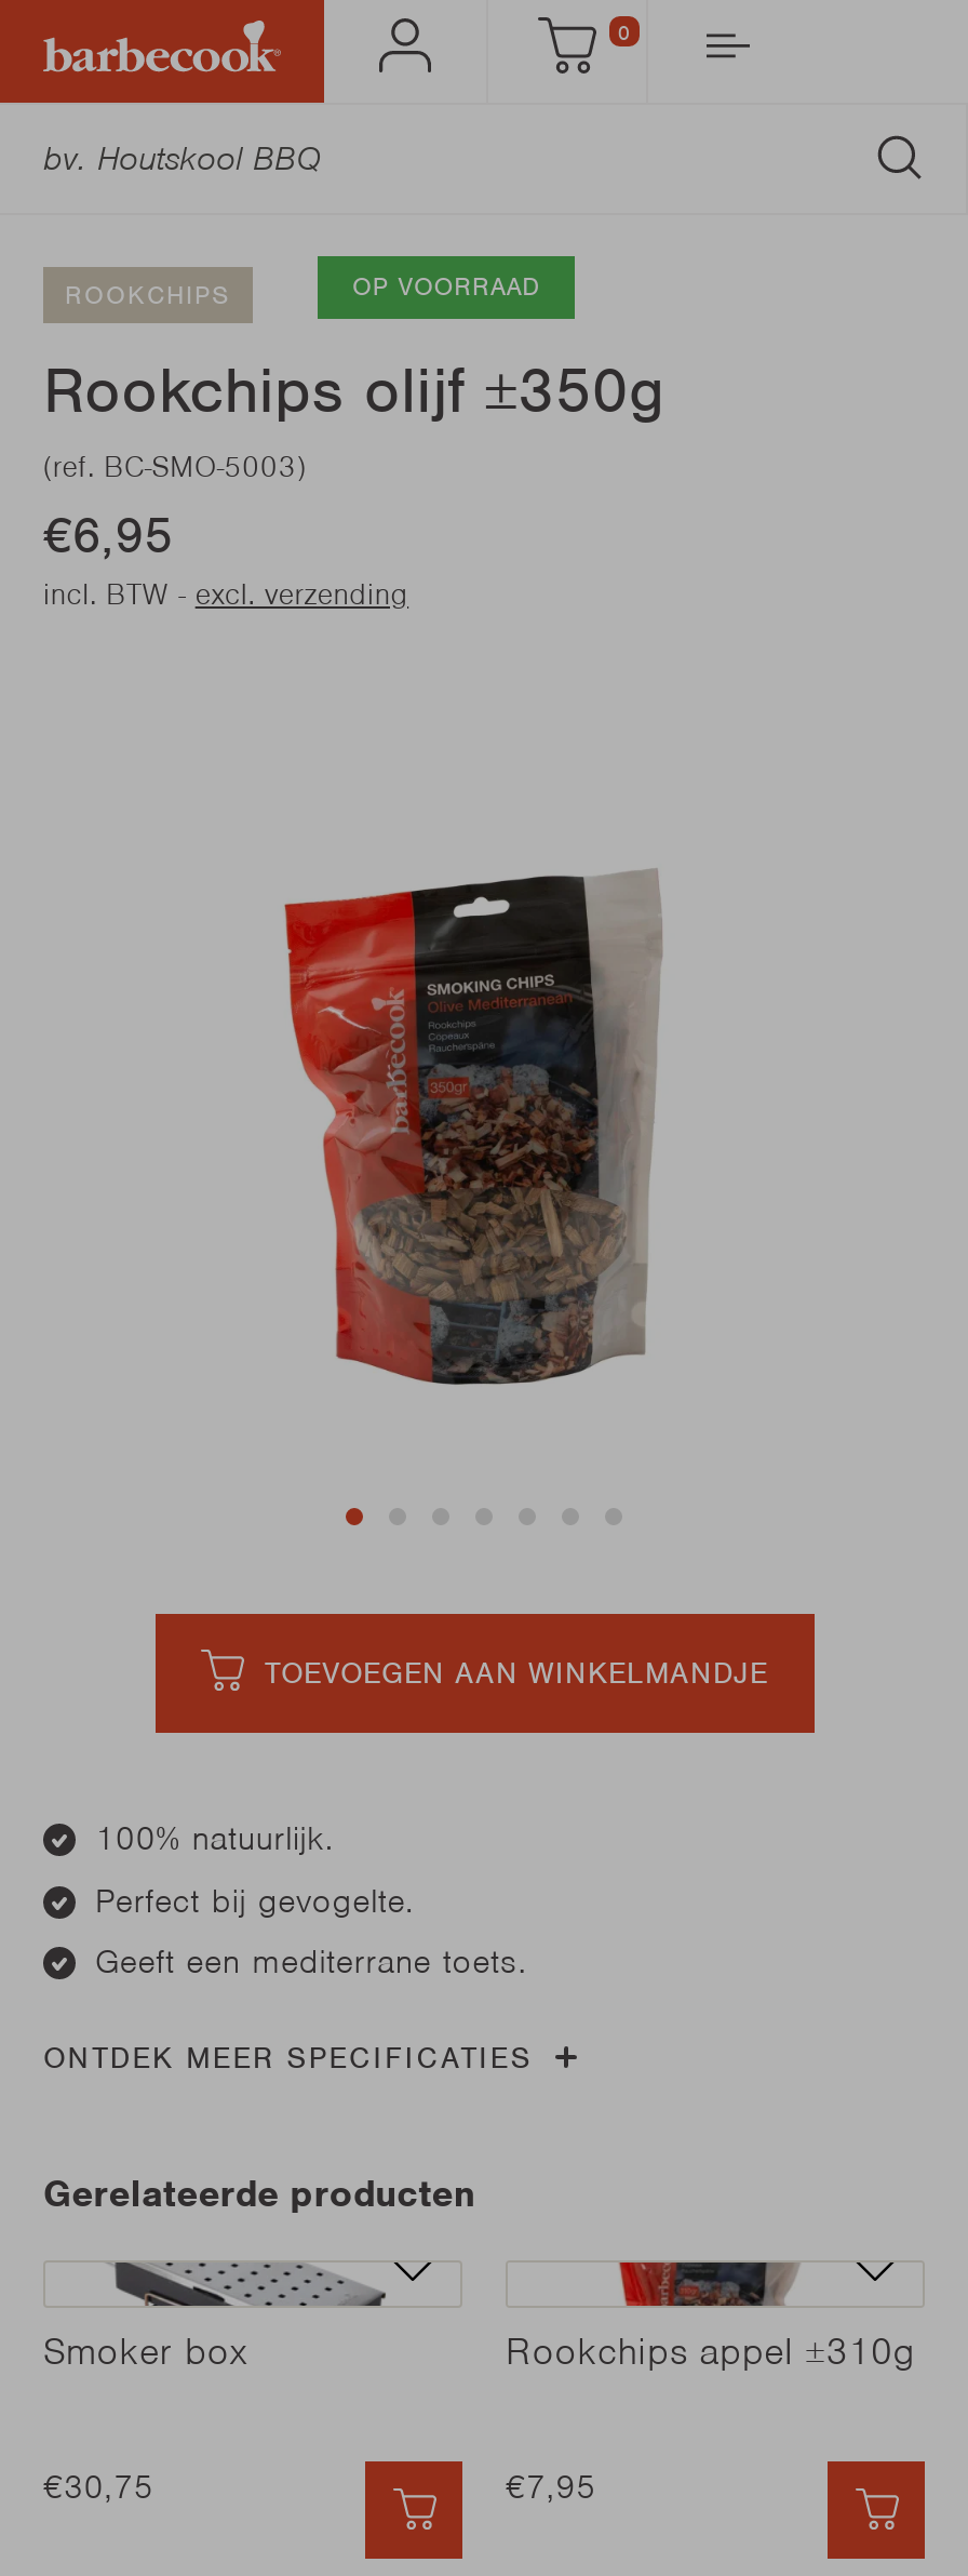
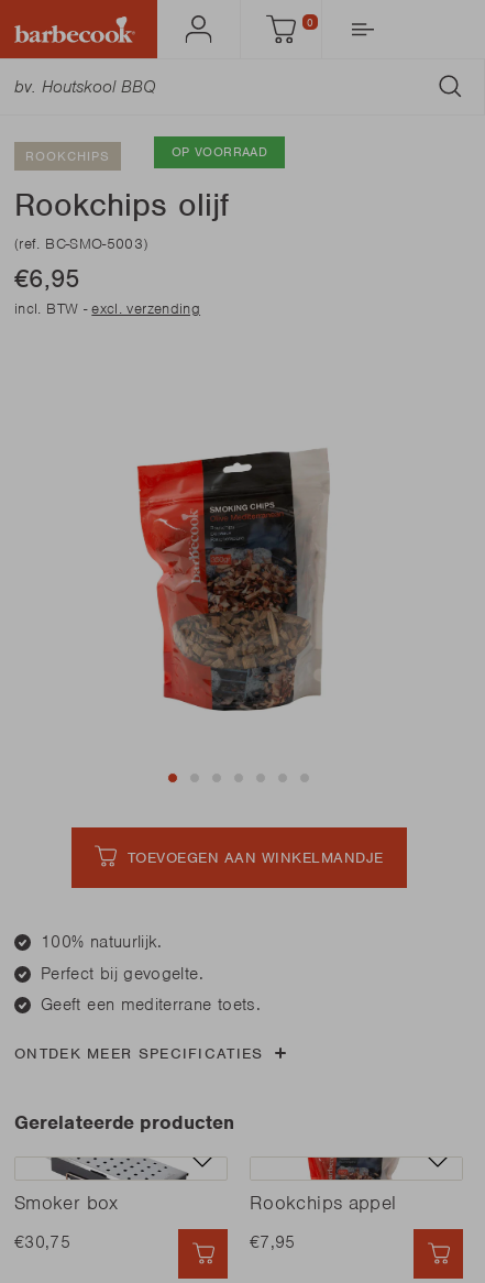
- Rookchips olijf ±350g
+ Rookchips olijf

- Rookchips appel ±310g
+ Rookchips appel
